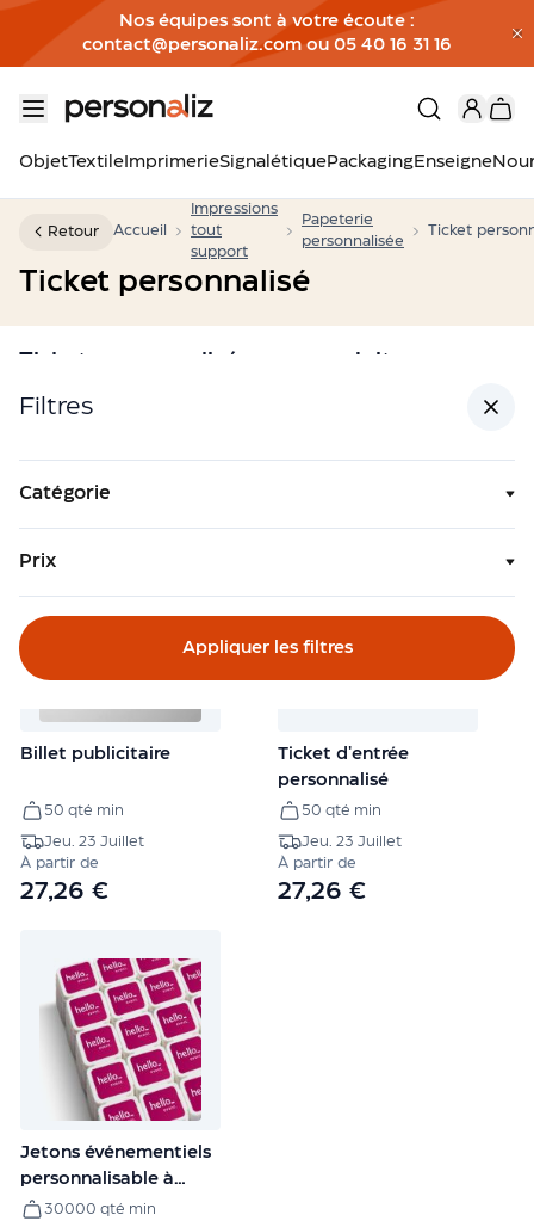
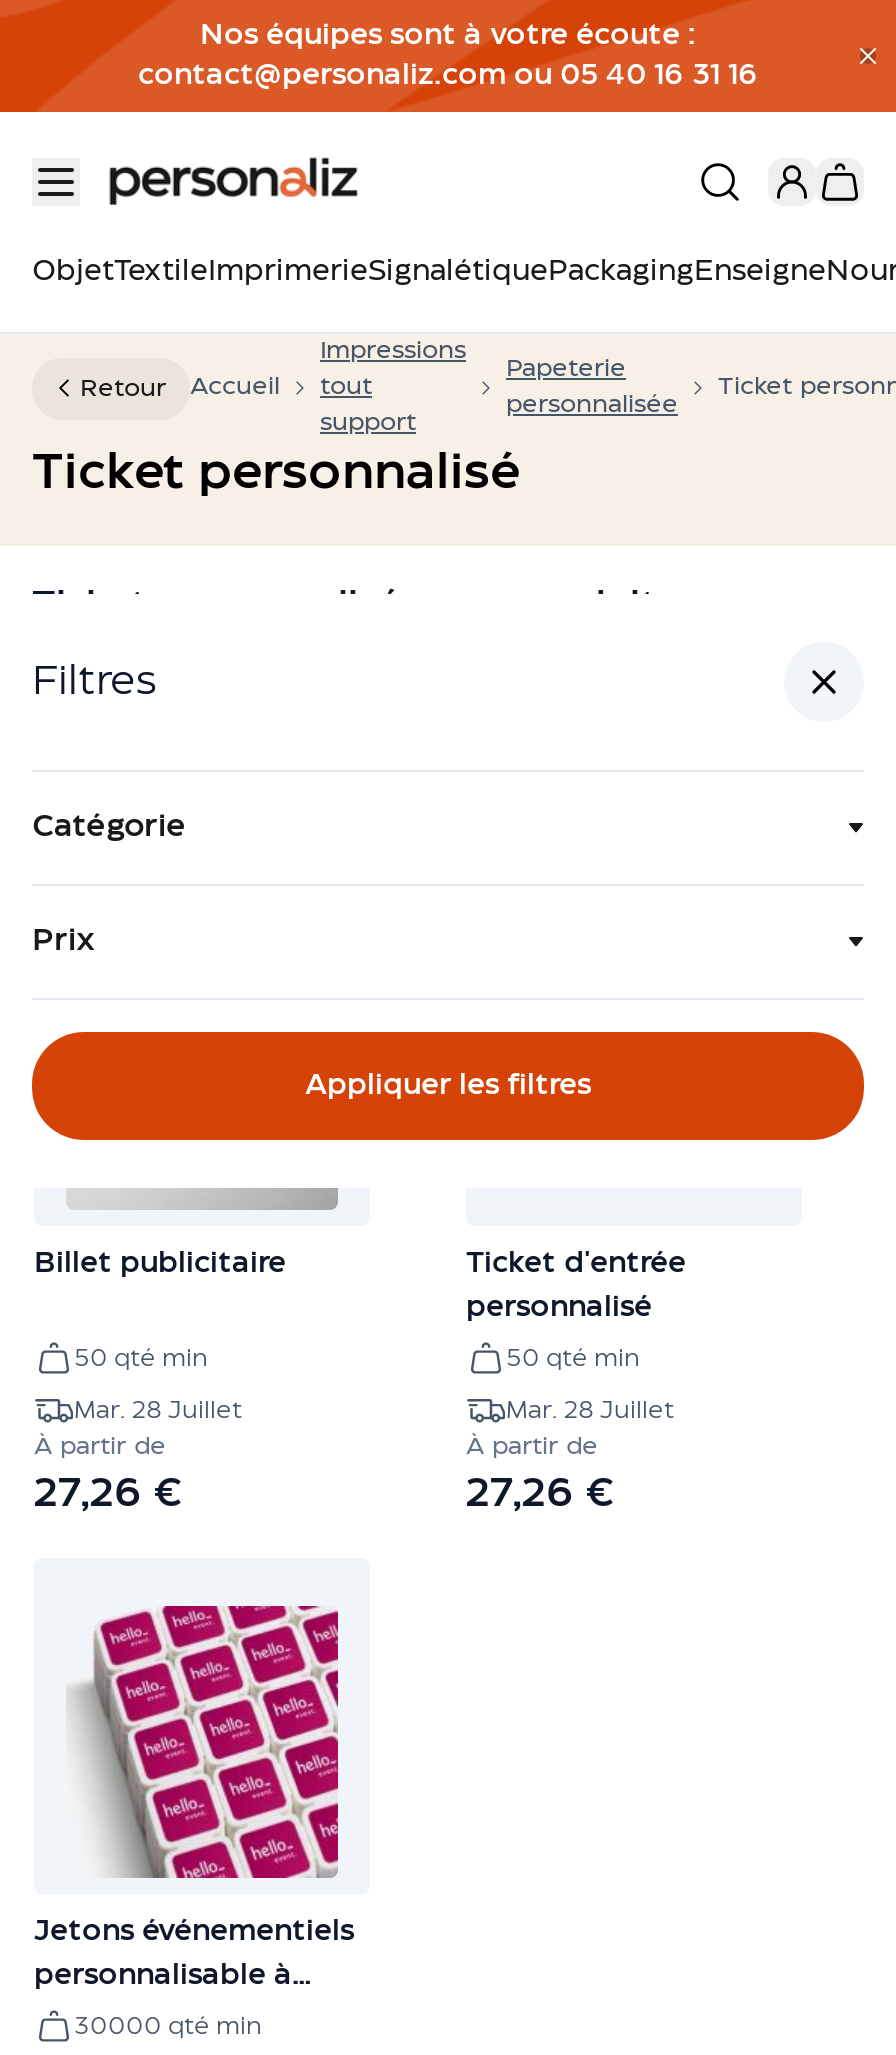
- Jeu. 23 Juillet
+ Mar. 28 Juillet

- Jeu. 23 Juillet
+ Mar. 28 Juillet
